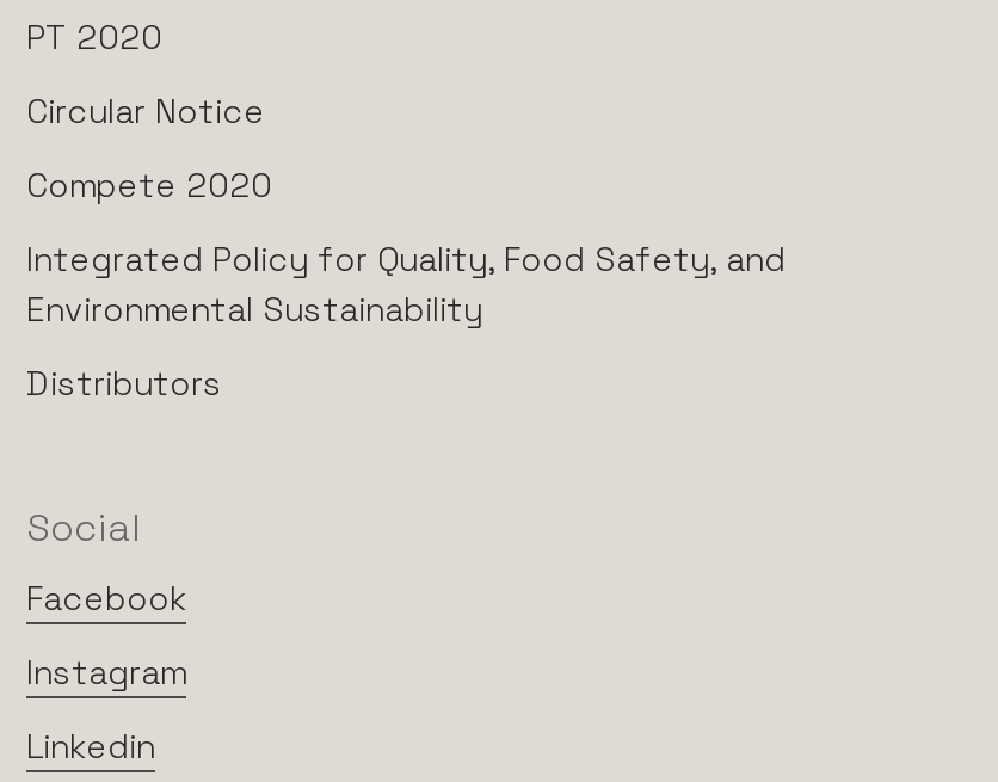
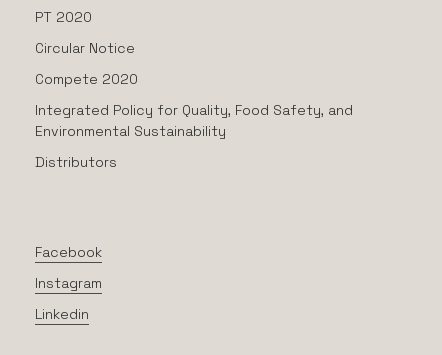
- Social
